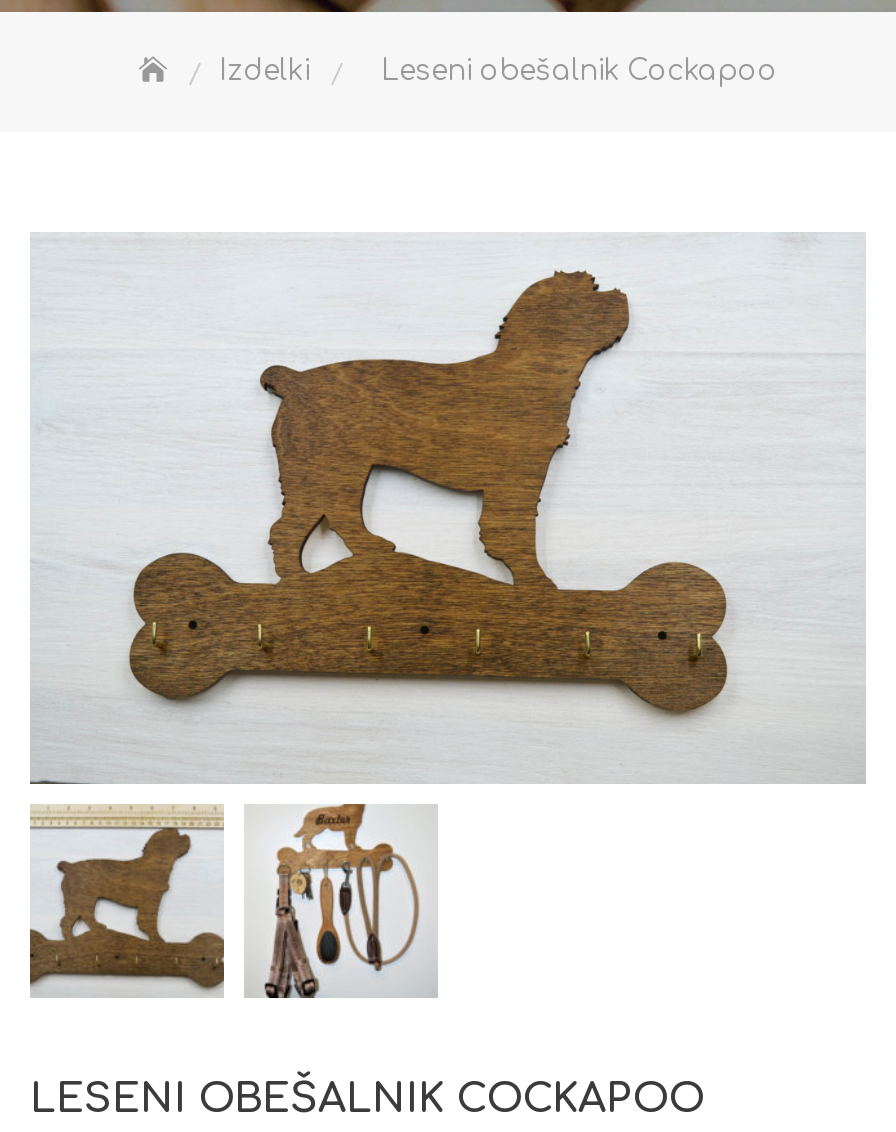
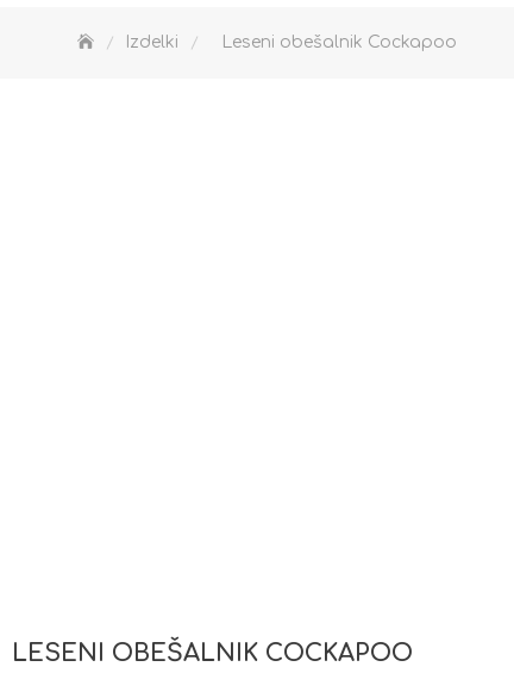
- [image]

- [image]

- [image]
